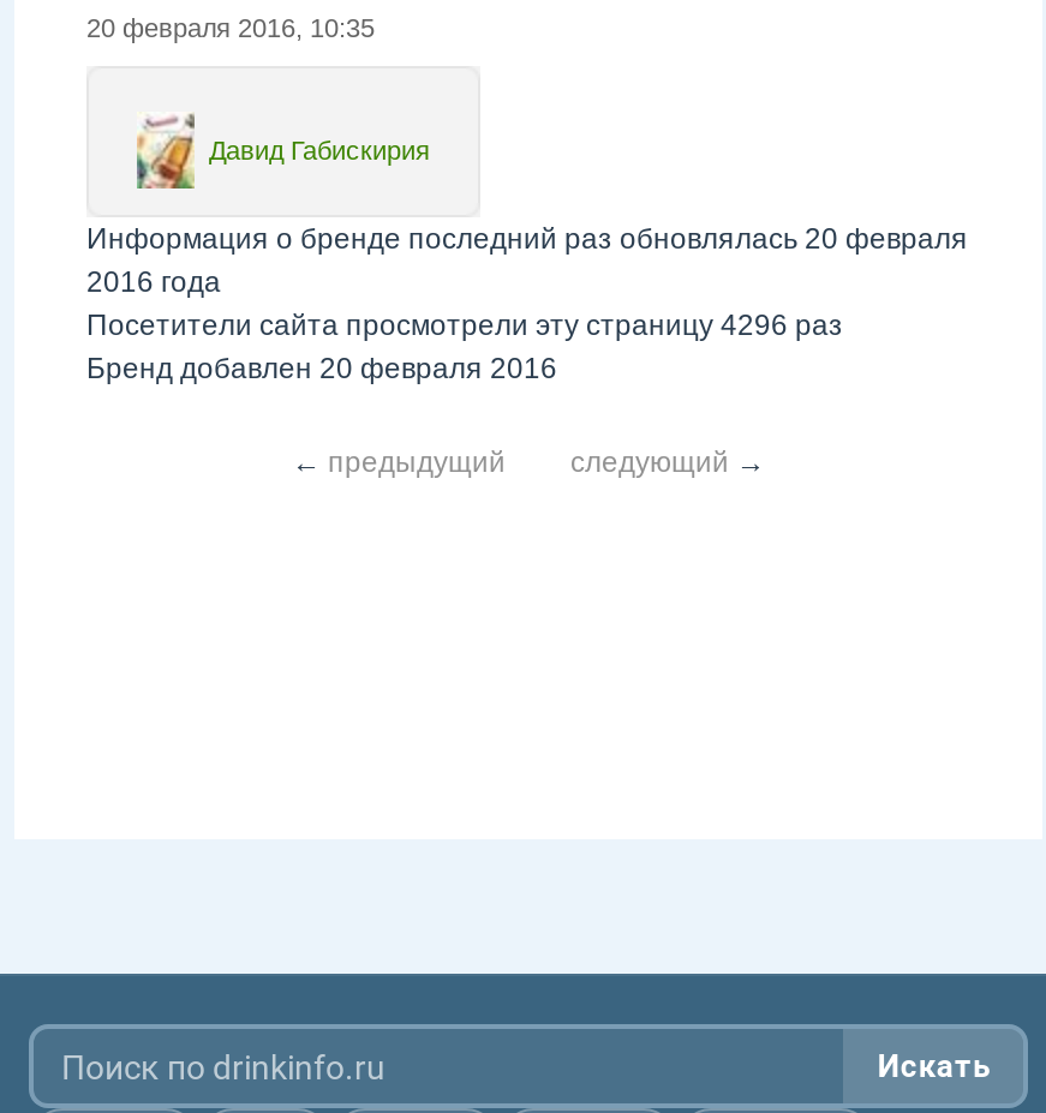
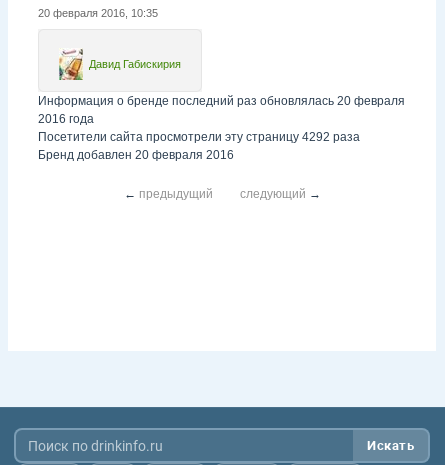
- Посетители сайта просмотрели эту страницу 4296 раз
+ Посетители сайта просмотрели эту страницу 4292 раза
